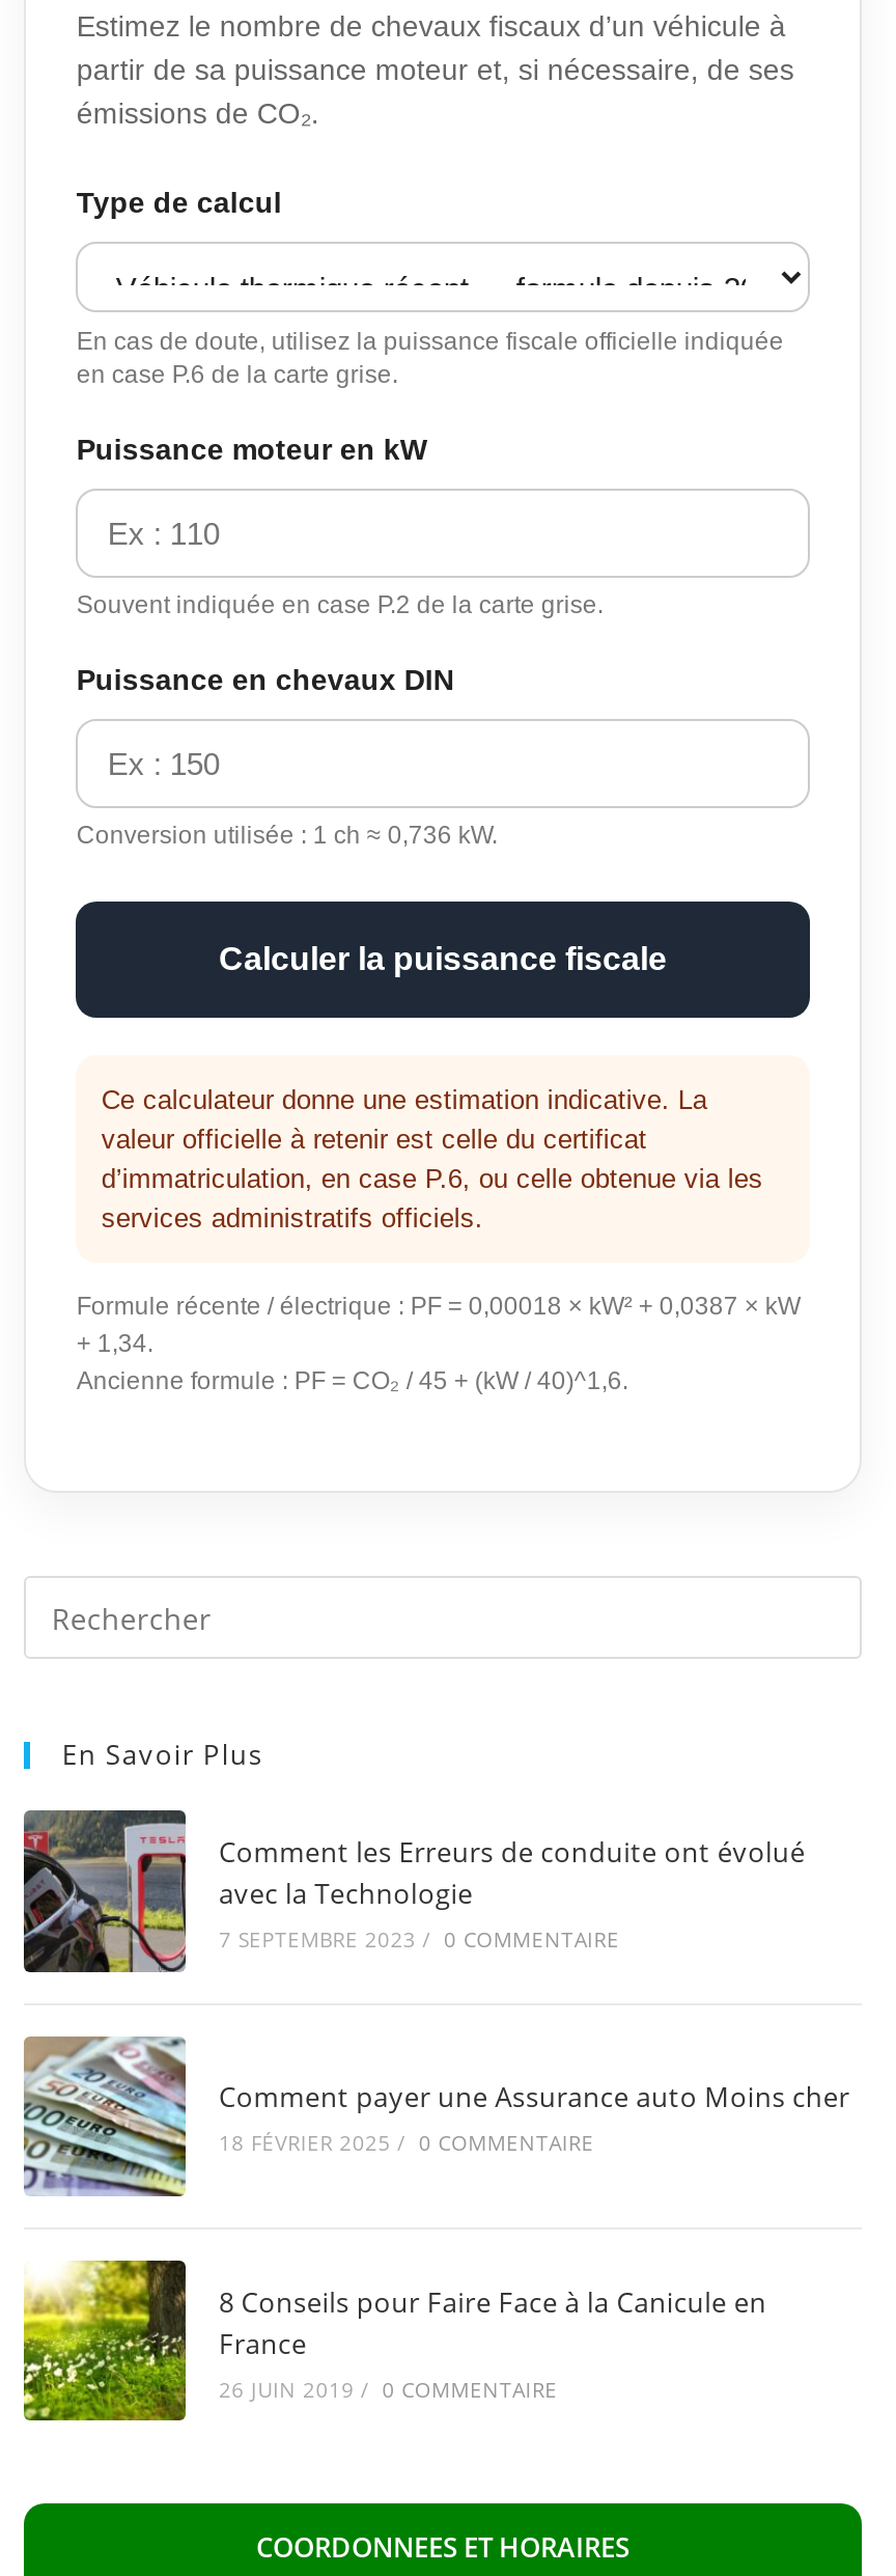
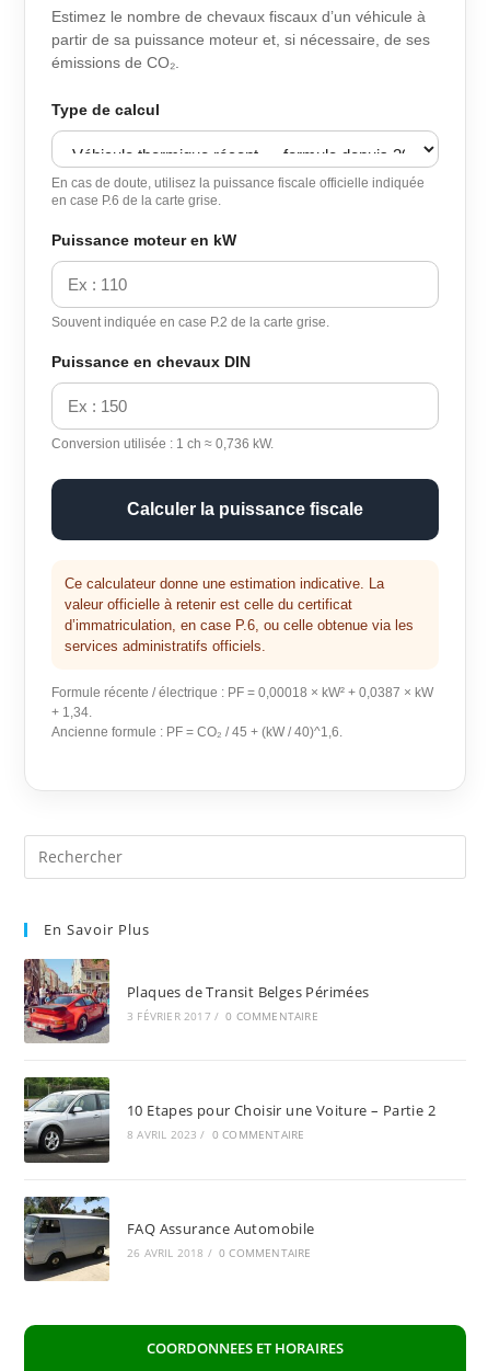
- [image]
- Comment les Erreurs de conduite ont évolué
- avec la Technologie
- 7 SEPTEMBRE 2023 / 0 COMMENTAIRE
+ [image]
+ Plaques de Transit Belges Périmées
+ 3 FÉVRIER 2017 / 0 COMMENTAIRE

- [image]
- Comment payer une Assurance auto Moins cher
- 18 FÉVRIER 2025 / 0 COMMENTAIRE
+ [image]
+ 10 Etapes pour Choisir une Voiture – Partie 2
+ 8 AVRIL 2023 / 0 COMMENTAIRE

- [image]
- 8 Conseils pour Faire Face à la Canicule en
- France
- 26 JUIN 2019 / 0 COMMENTAIRE
+ [image]
+ FAQ Assurance Automobile
+ 26 AVRIL 2018 / 0 COMMENTAIRE
